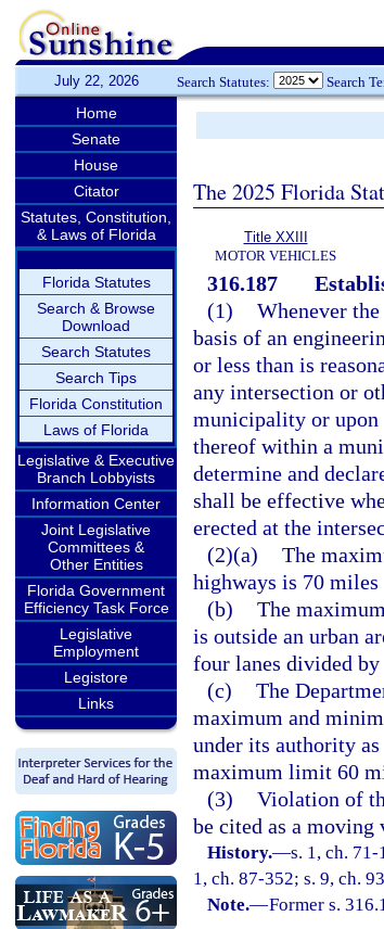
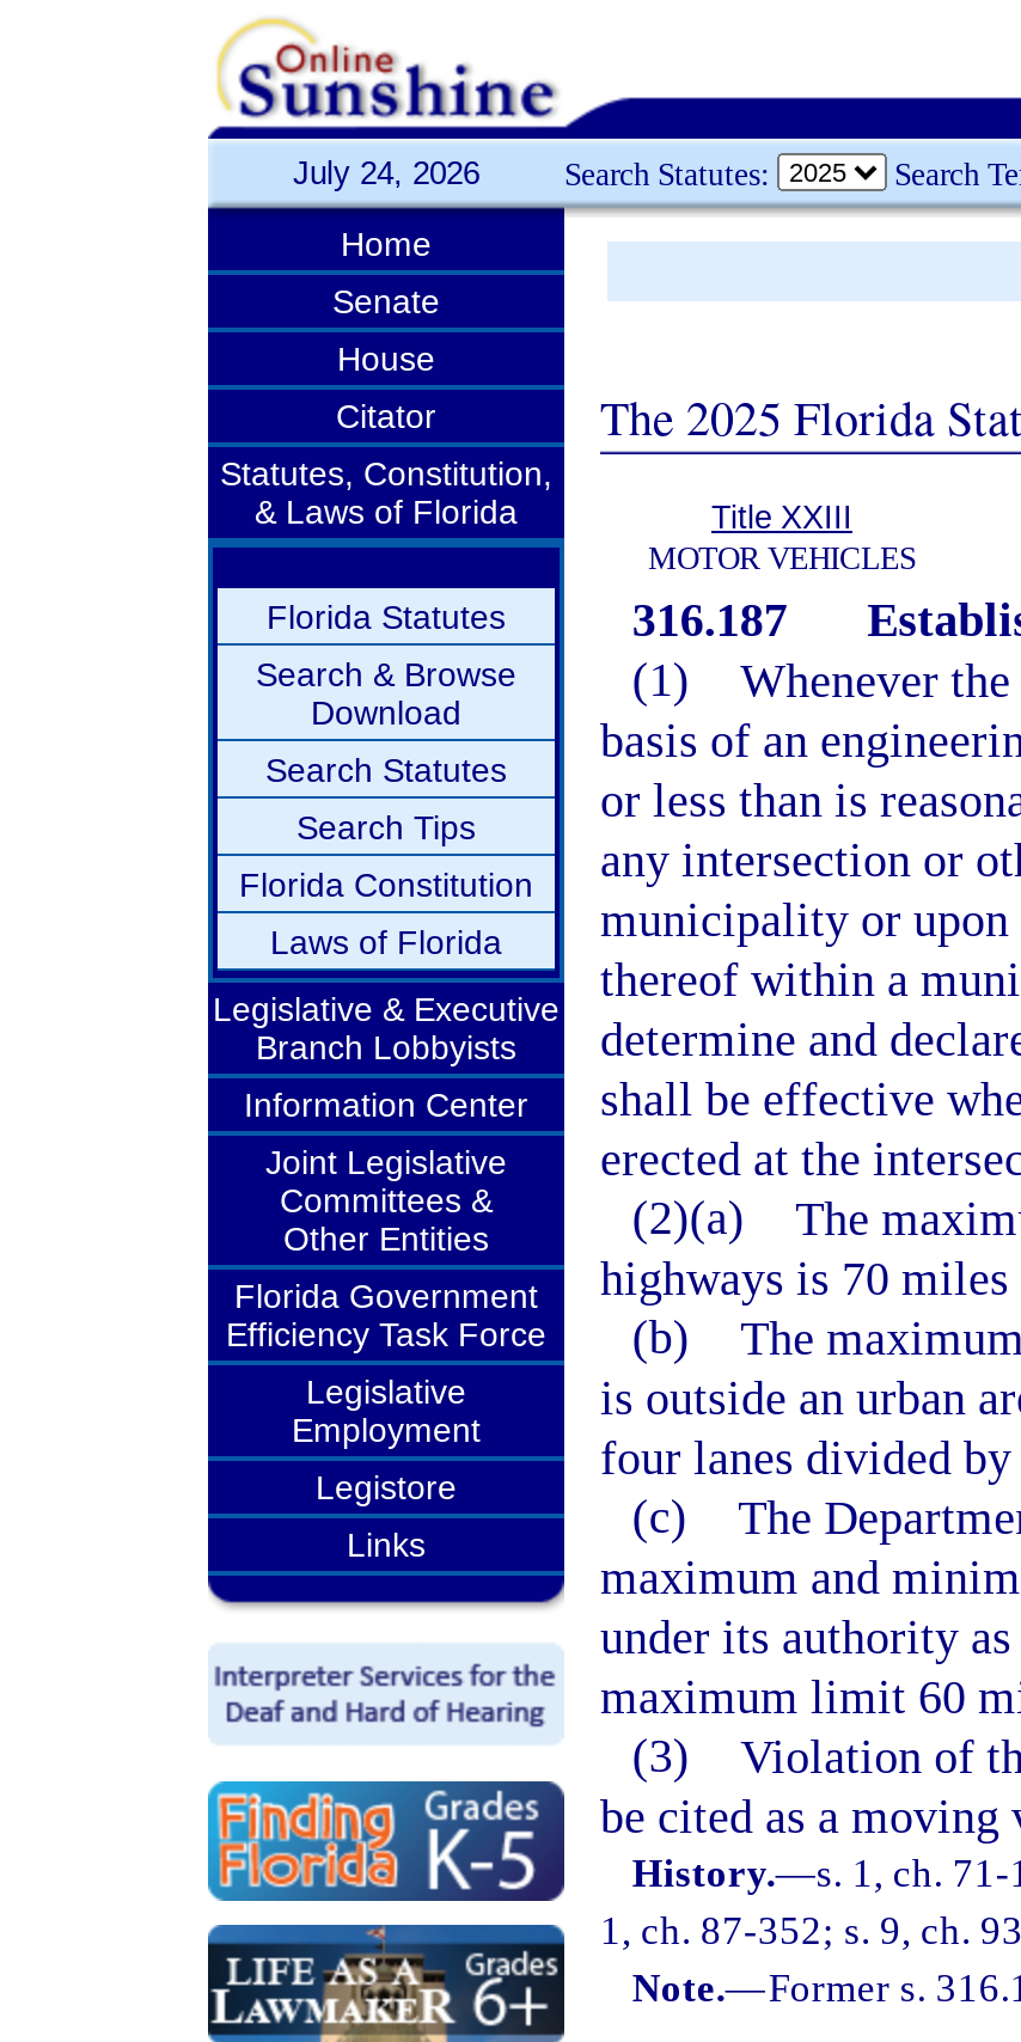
- July 22, 2026
+ July 24, 2026
